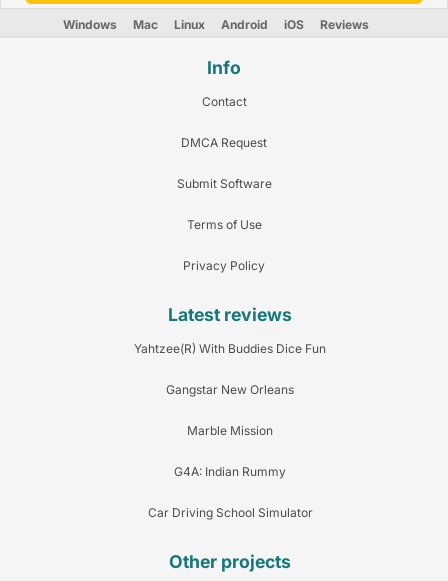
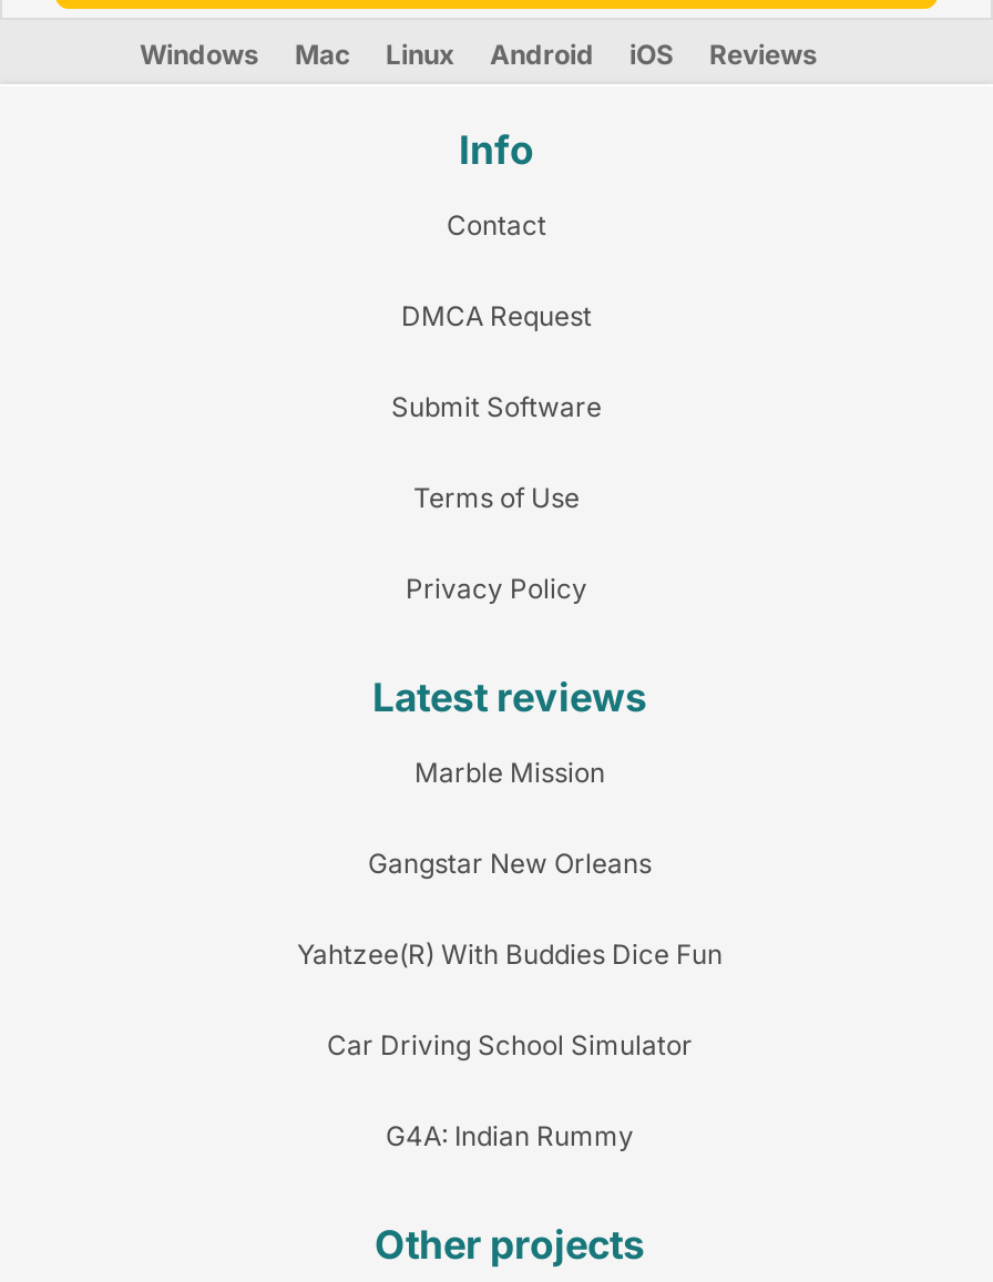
moved down: Yahtzee(R) With Buddies Dice Fun

moved up: Gangstar New Orleans | Marble Mission

moved down: G4A: Indian Rummy

moved up: Car Driving School Simulator
